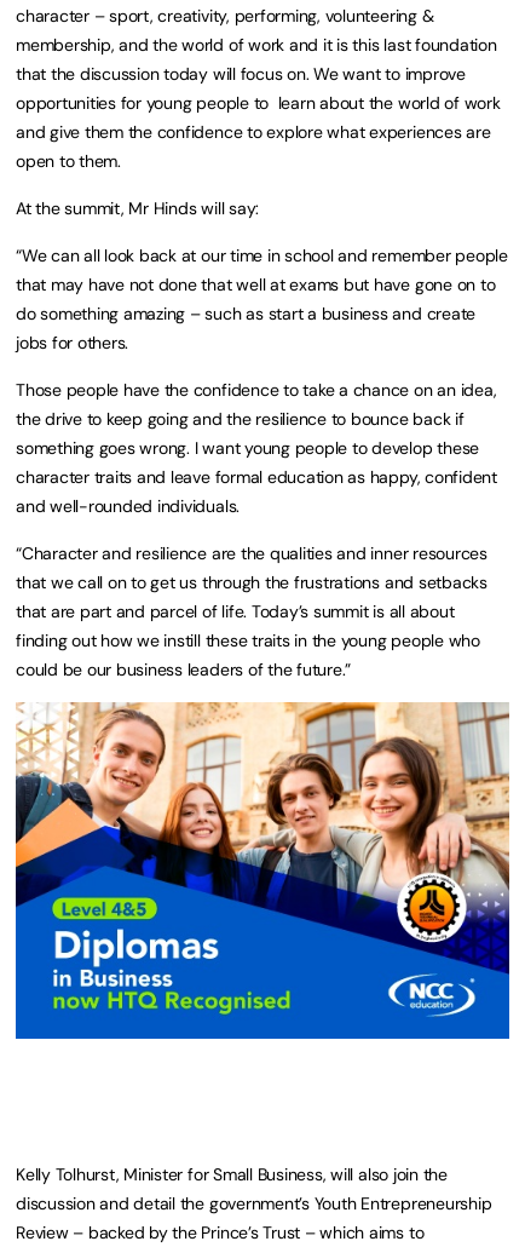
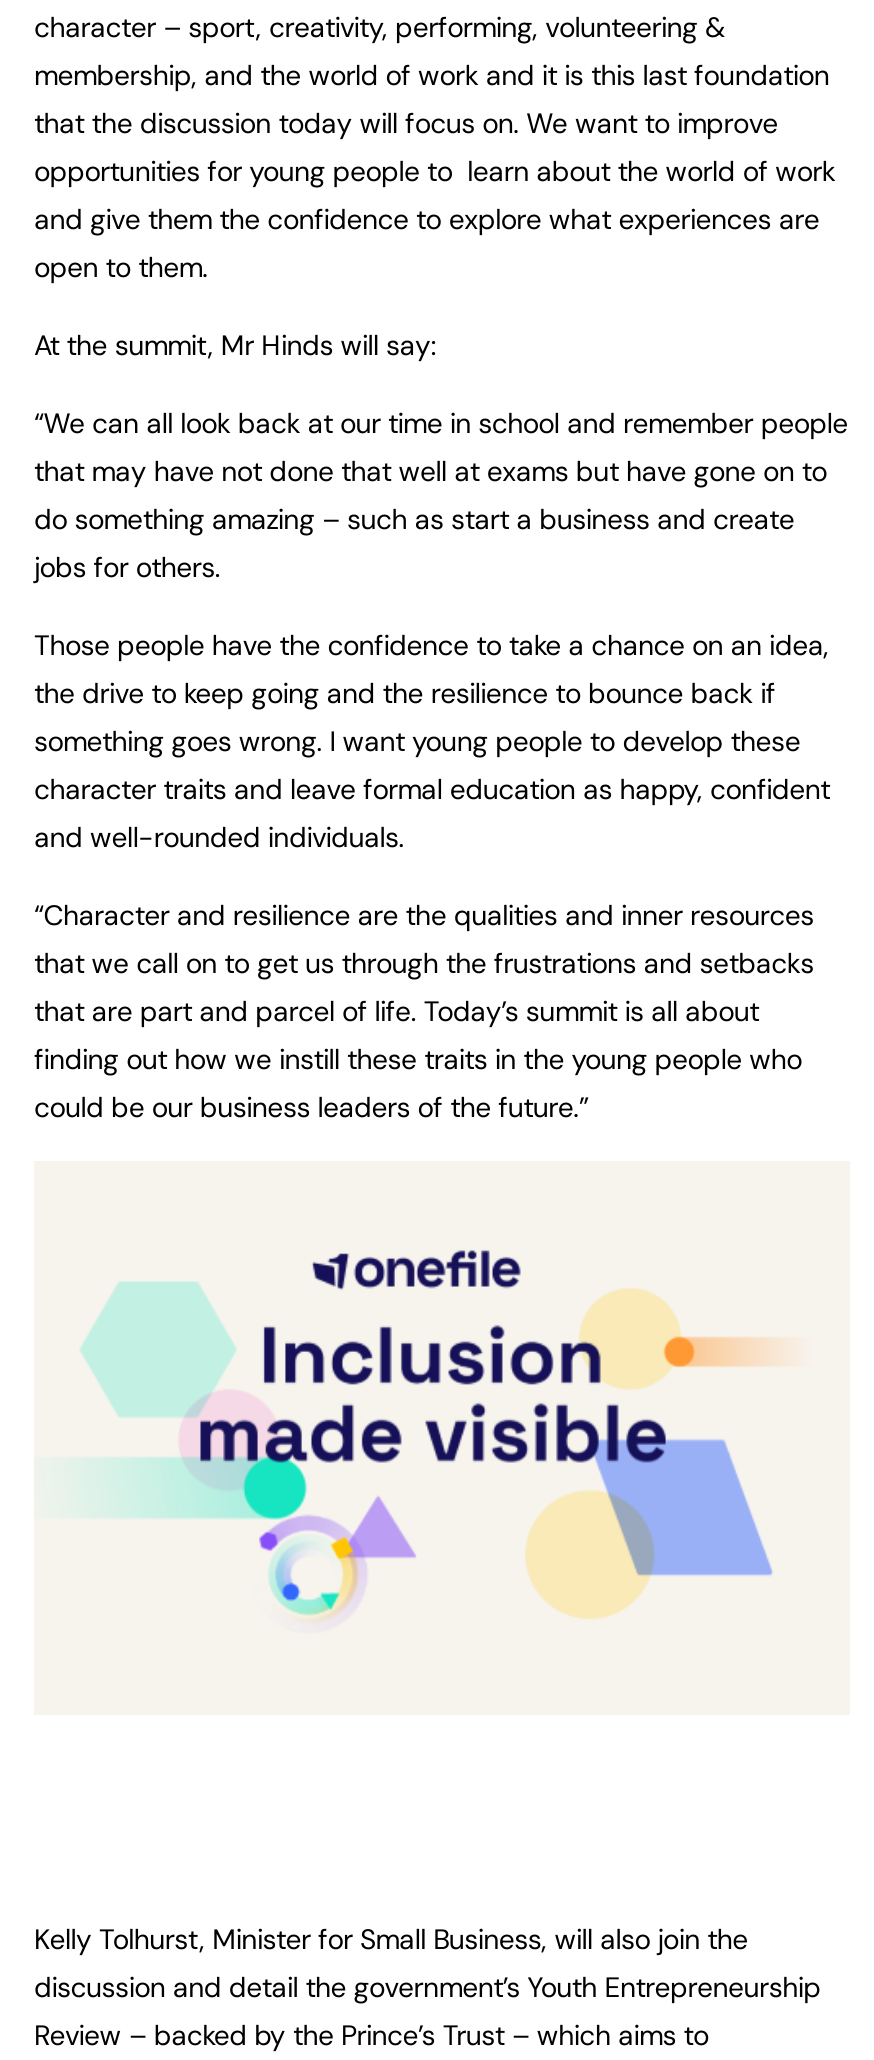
- [image]
+ [image]
